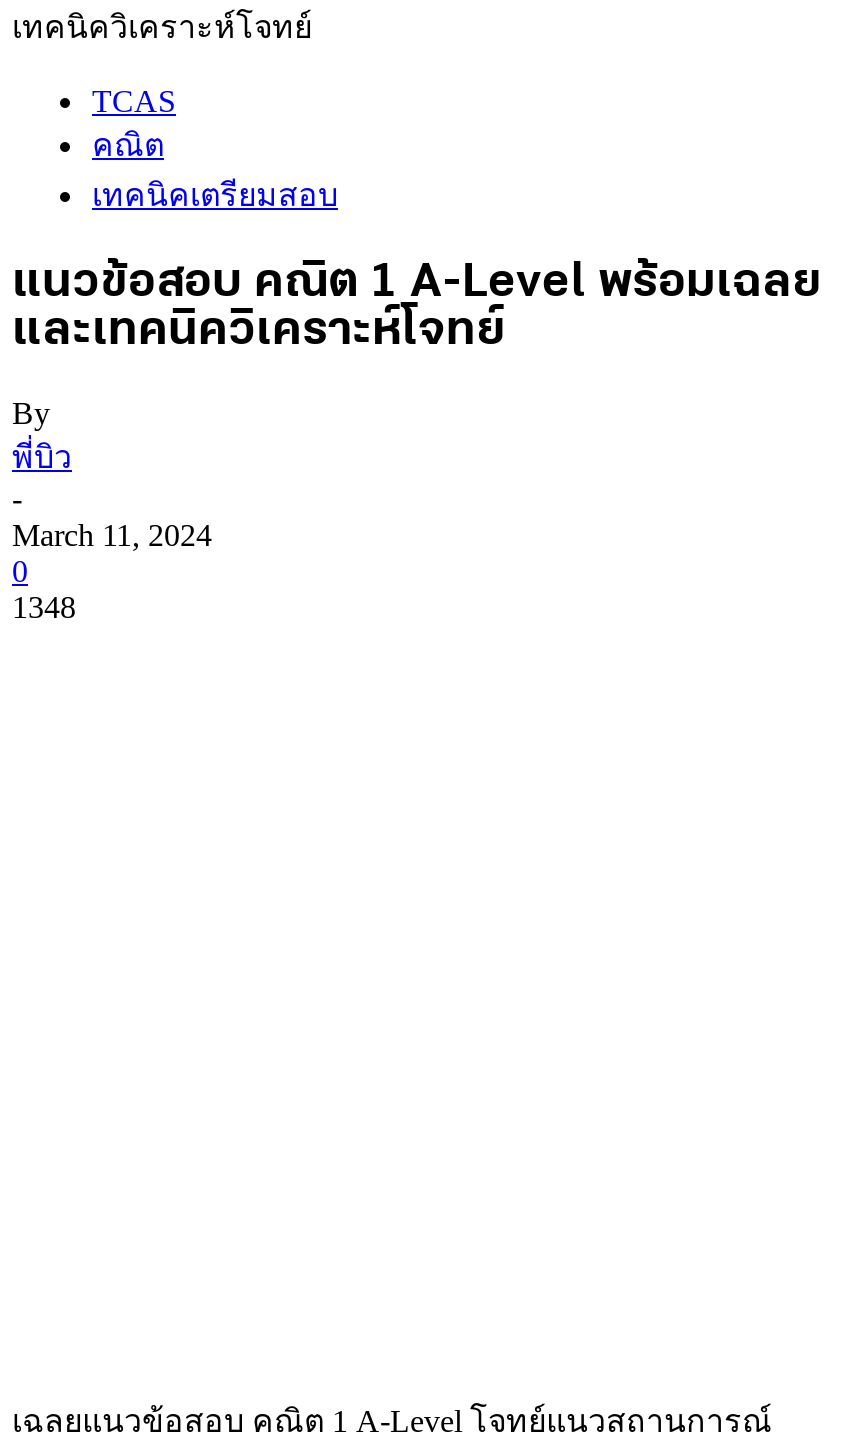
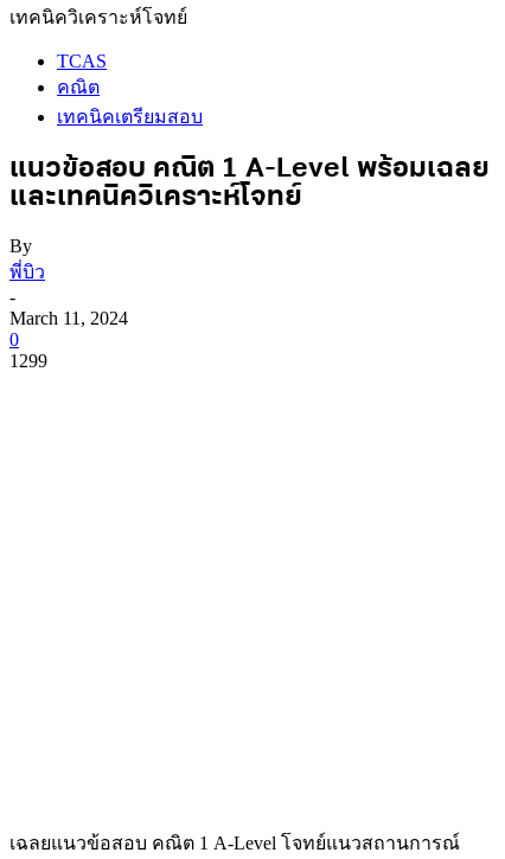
- 1348
+ 1299
